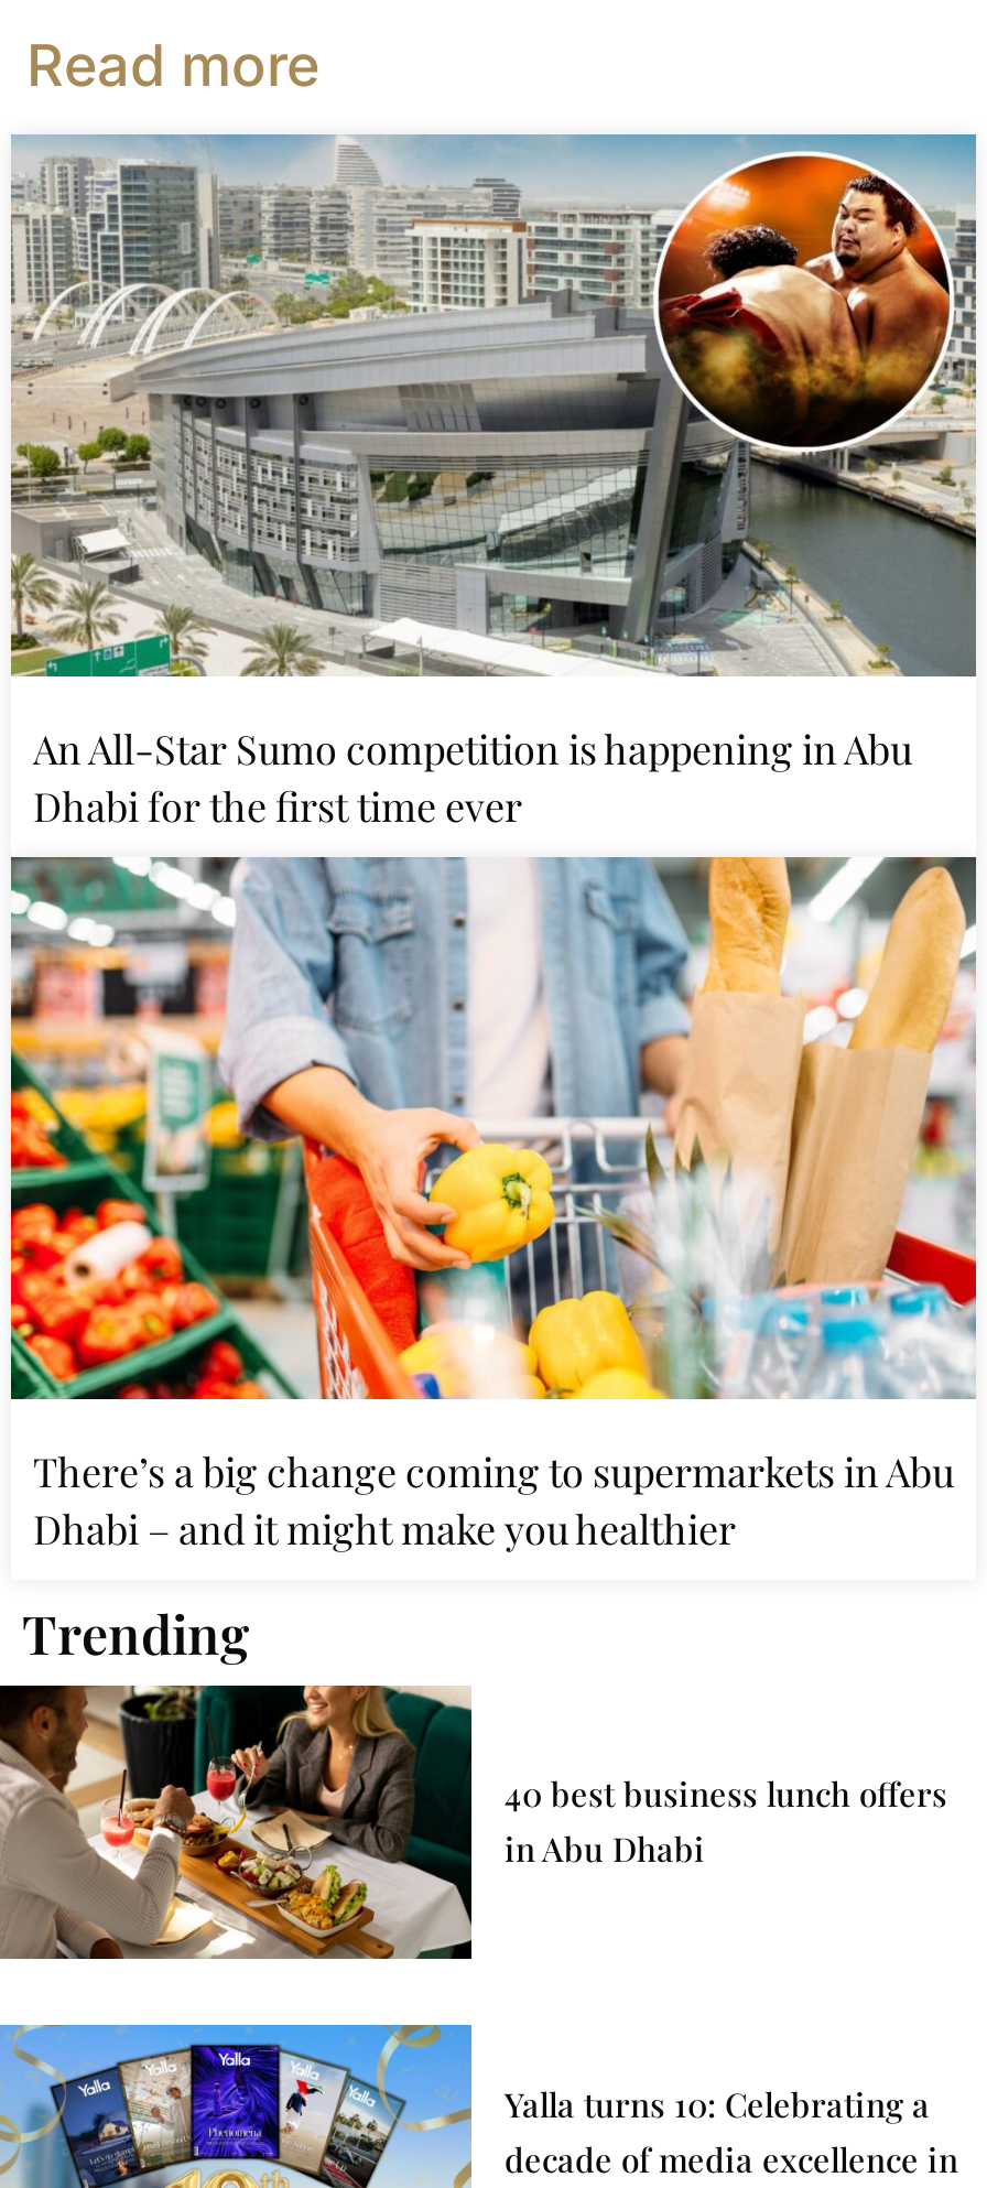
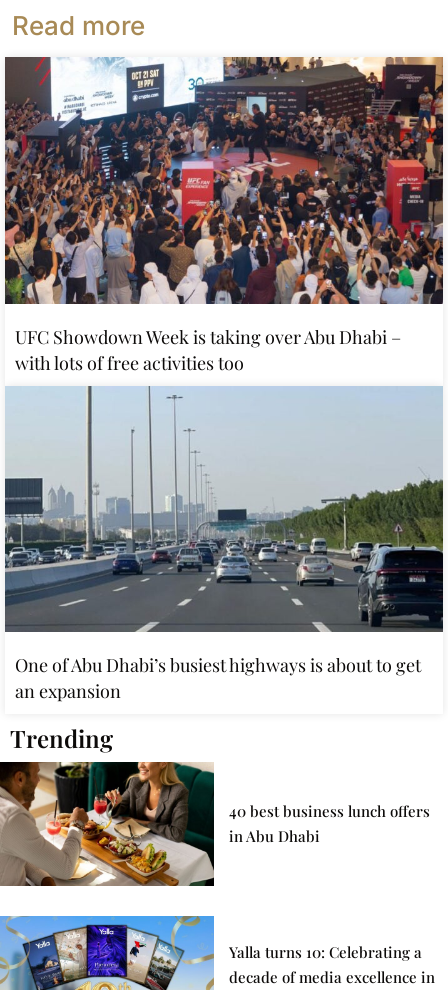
- [image]
- An All-Star Sumo competition is happening in Abu
- Dhabi for the first time ever
+ [image]
+ UFC Showdown Week is taking over Abu Dhabi –
+ with lots of free activities too

- [image]
- There’s a big change coming to supermarkets in Abu
- Dhabi – and it might make you healthier
+ [image]
+ One of Abu Dhabi’s busiest highways is about to get
+ an expansion
